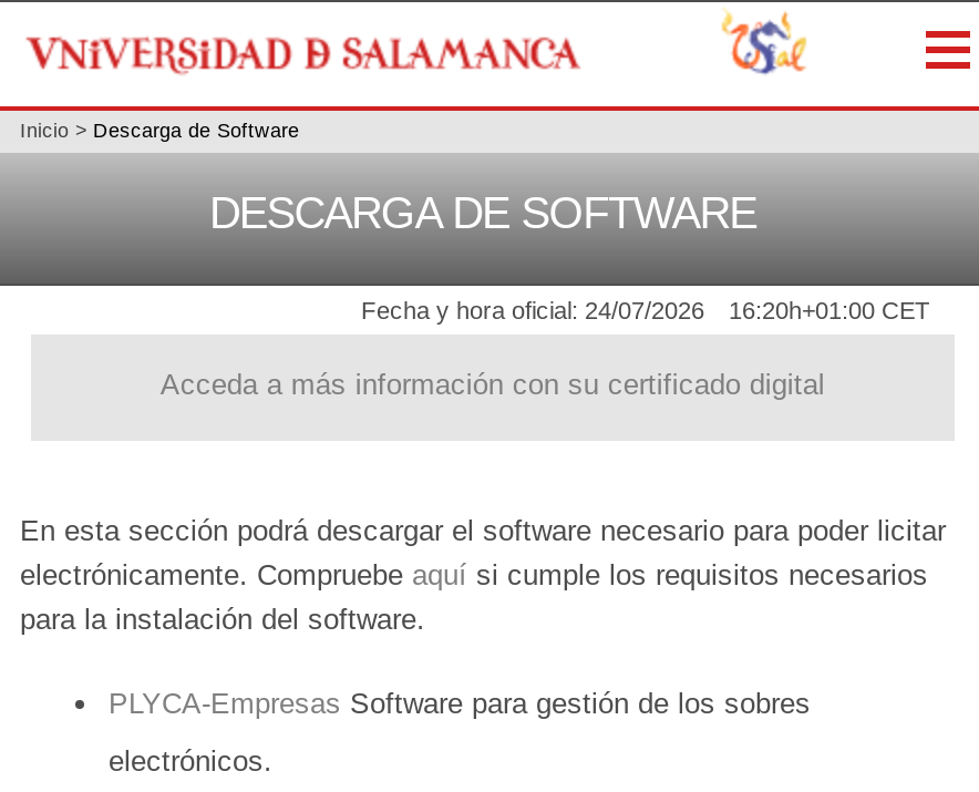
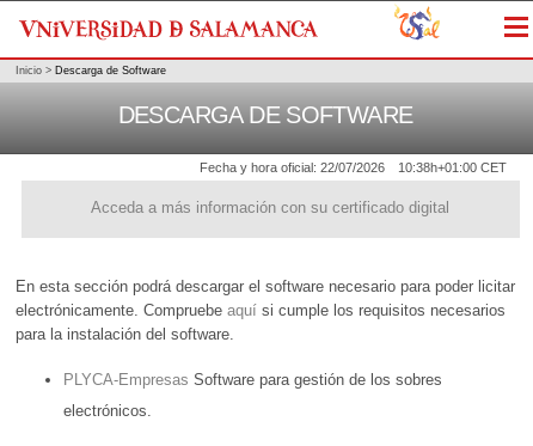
- Fecha y hora oficial: 24/07/2026
+ Fecha y hora oficial: 22/07/2026

- 16:20h+01:00 CET
+ 10:38h+01:00 CET
